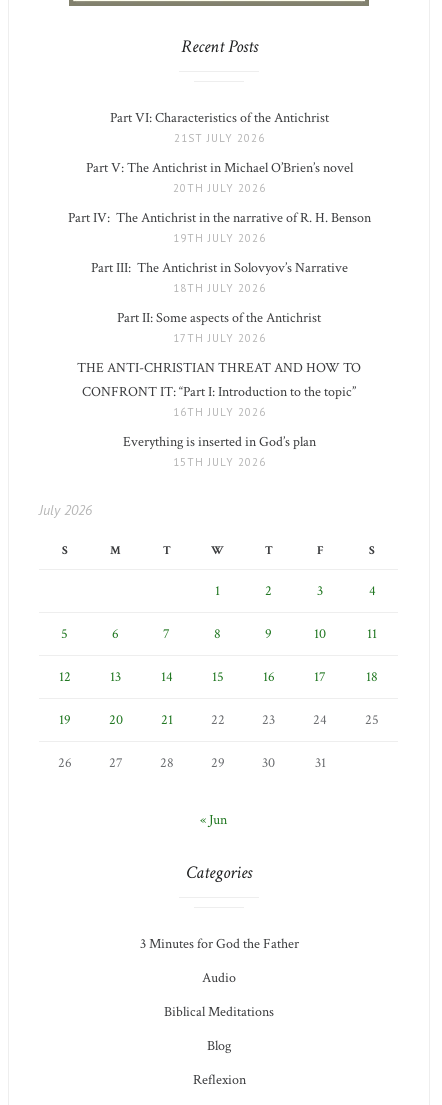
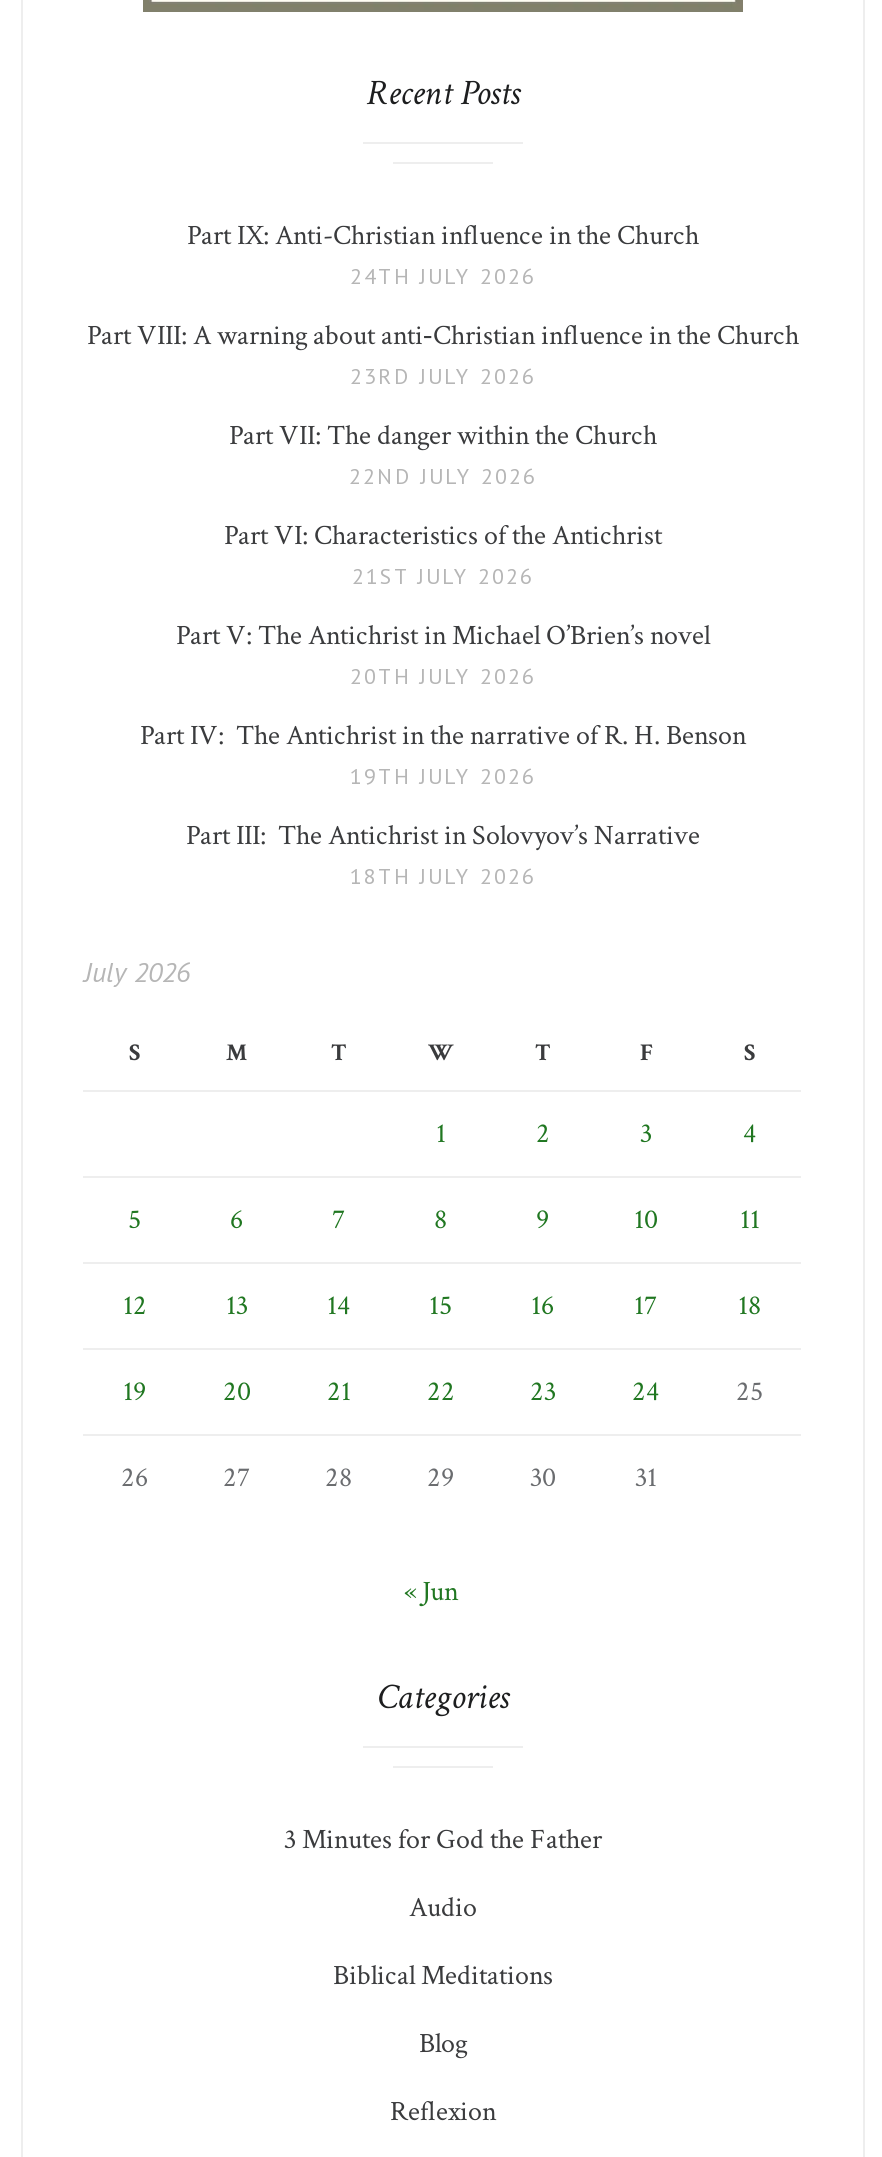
+ Part IX: Anti-Christian influence in the Church
+ 24TH JULY 2026
+ Part VIII: A warning about anti‑Christian influence in the Church
+ 23RD JULY 2026
+ Part VII: The danger within the Church
+ 22ND JULY 2026

moved down: Part VI: Characteristics of the Antichrist | 21ST JULY 2026 | Part V: The Antichrist in Michael O’Brien’s novel | 20TH JULY 2026 | Part IV: The Antichrist in the narrative of R. H. Benson | 19TH JULY 2026 | Part III: The Antichrist in Solovyov’s Narrative | 18TH JULY 2026

- Part II: Some aspects of the Antichrist
- 17TH JULY 2026
- THE ANTI-CHRISTIAN THREAT AND HOW TO
- CONFRONT IT: “Part I: Introduction to the topic”
- 16TH JULY 2026
- Everything is inserted in God’s plan
- 15TH JULY 2026
